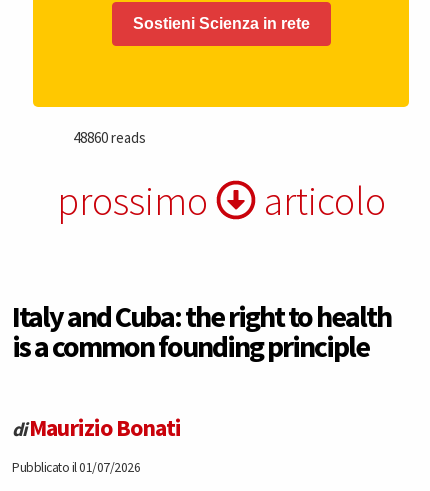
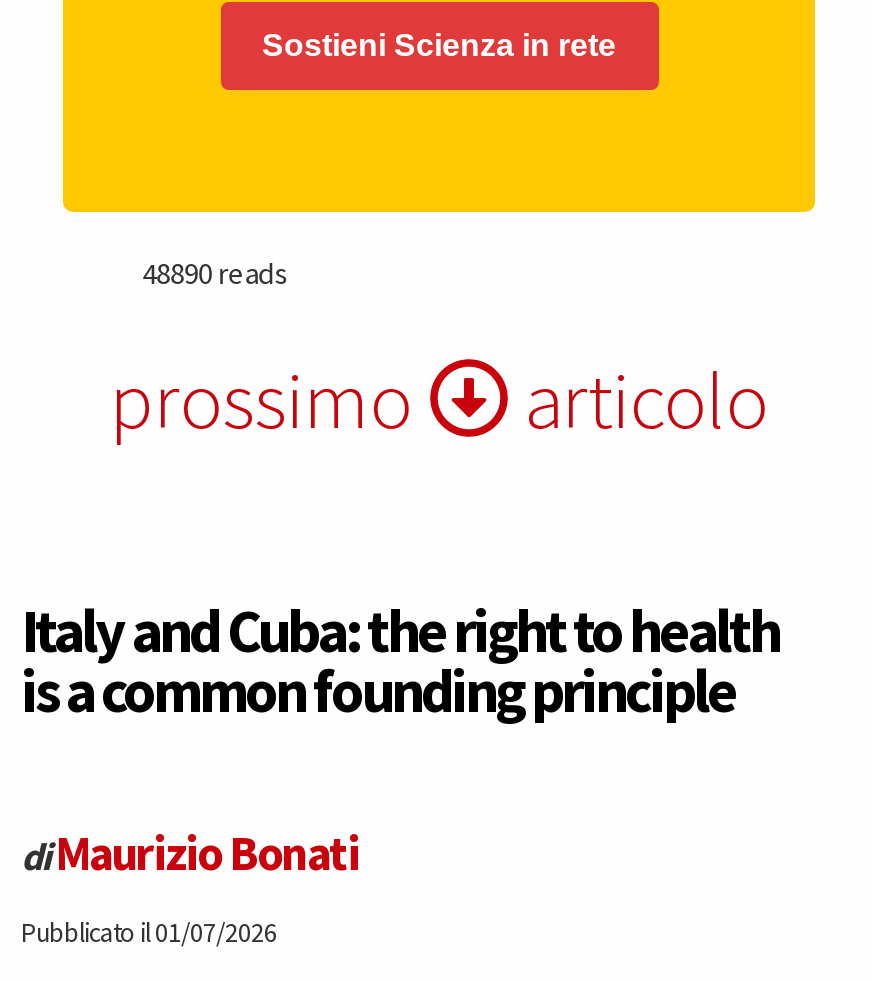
- 48860 reads
+ 48890 reads
